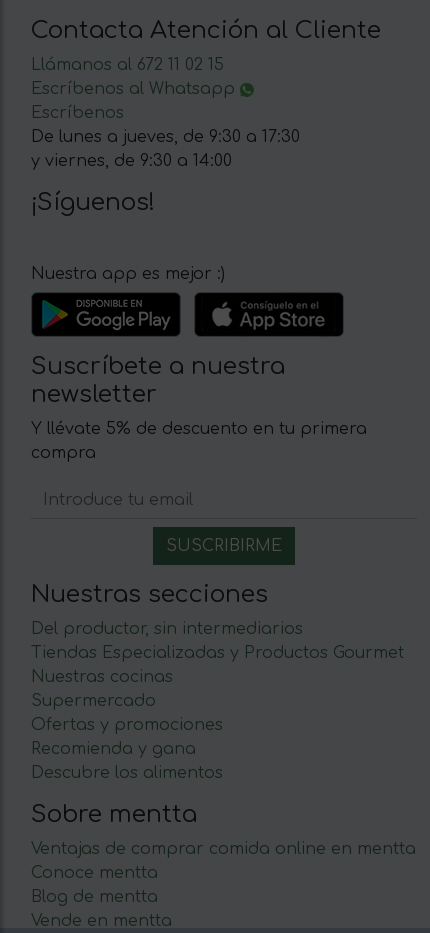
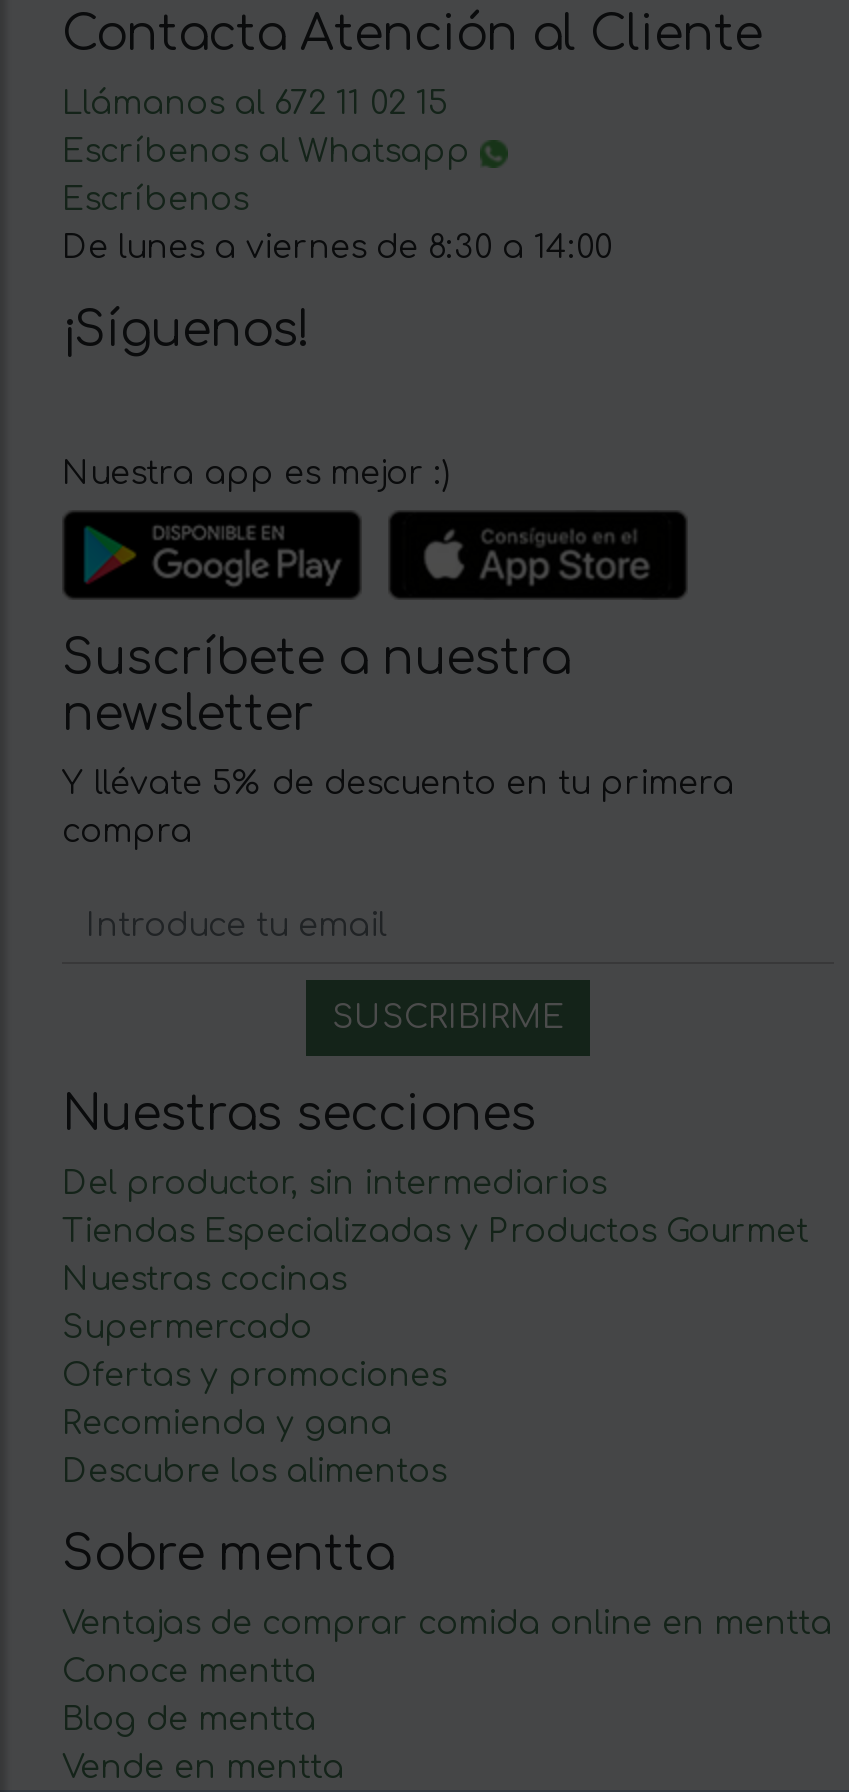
- De lunes a jueves, de 9:30 a 17:30
- y viernes, de 9:30 a 14:00
+ De lunes a viernes de 8:30 a 14:00
